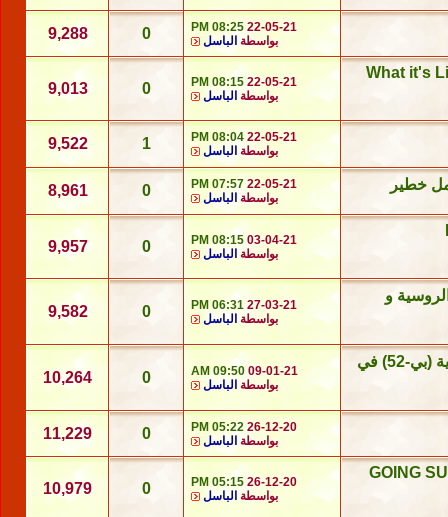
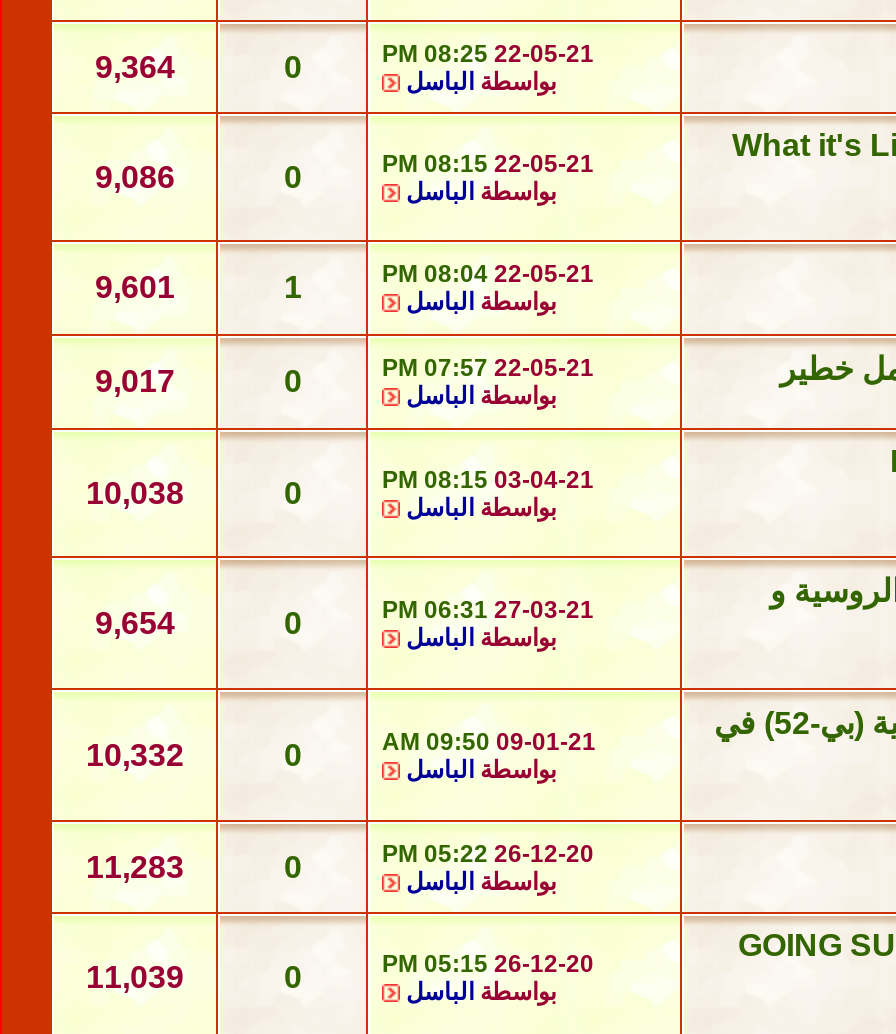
- 9,288
+ 9,364

- 9,013
+ 9,086

- 9,522
+ 9,601

- 8,961
+ 9,017

- 9,957
+ 10,038

- 9,582
+ 9,654

- 10,264
+ 10,332

- 11,229
+ 11,283

- 10,979
+ 11,039
